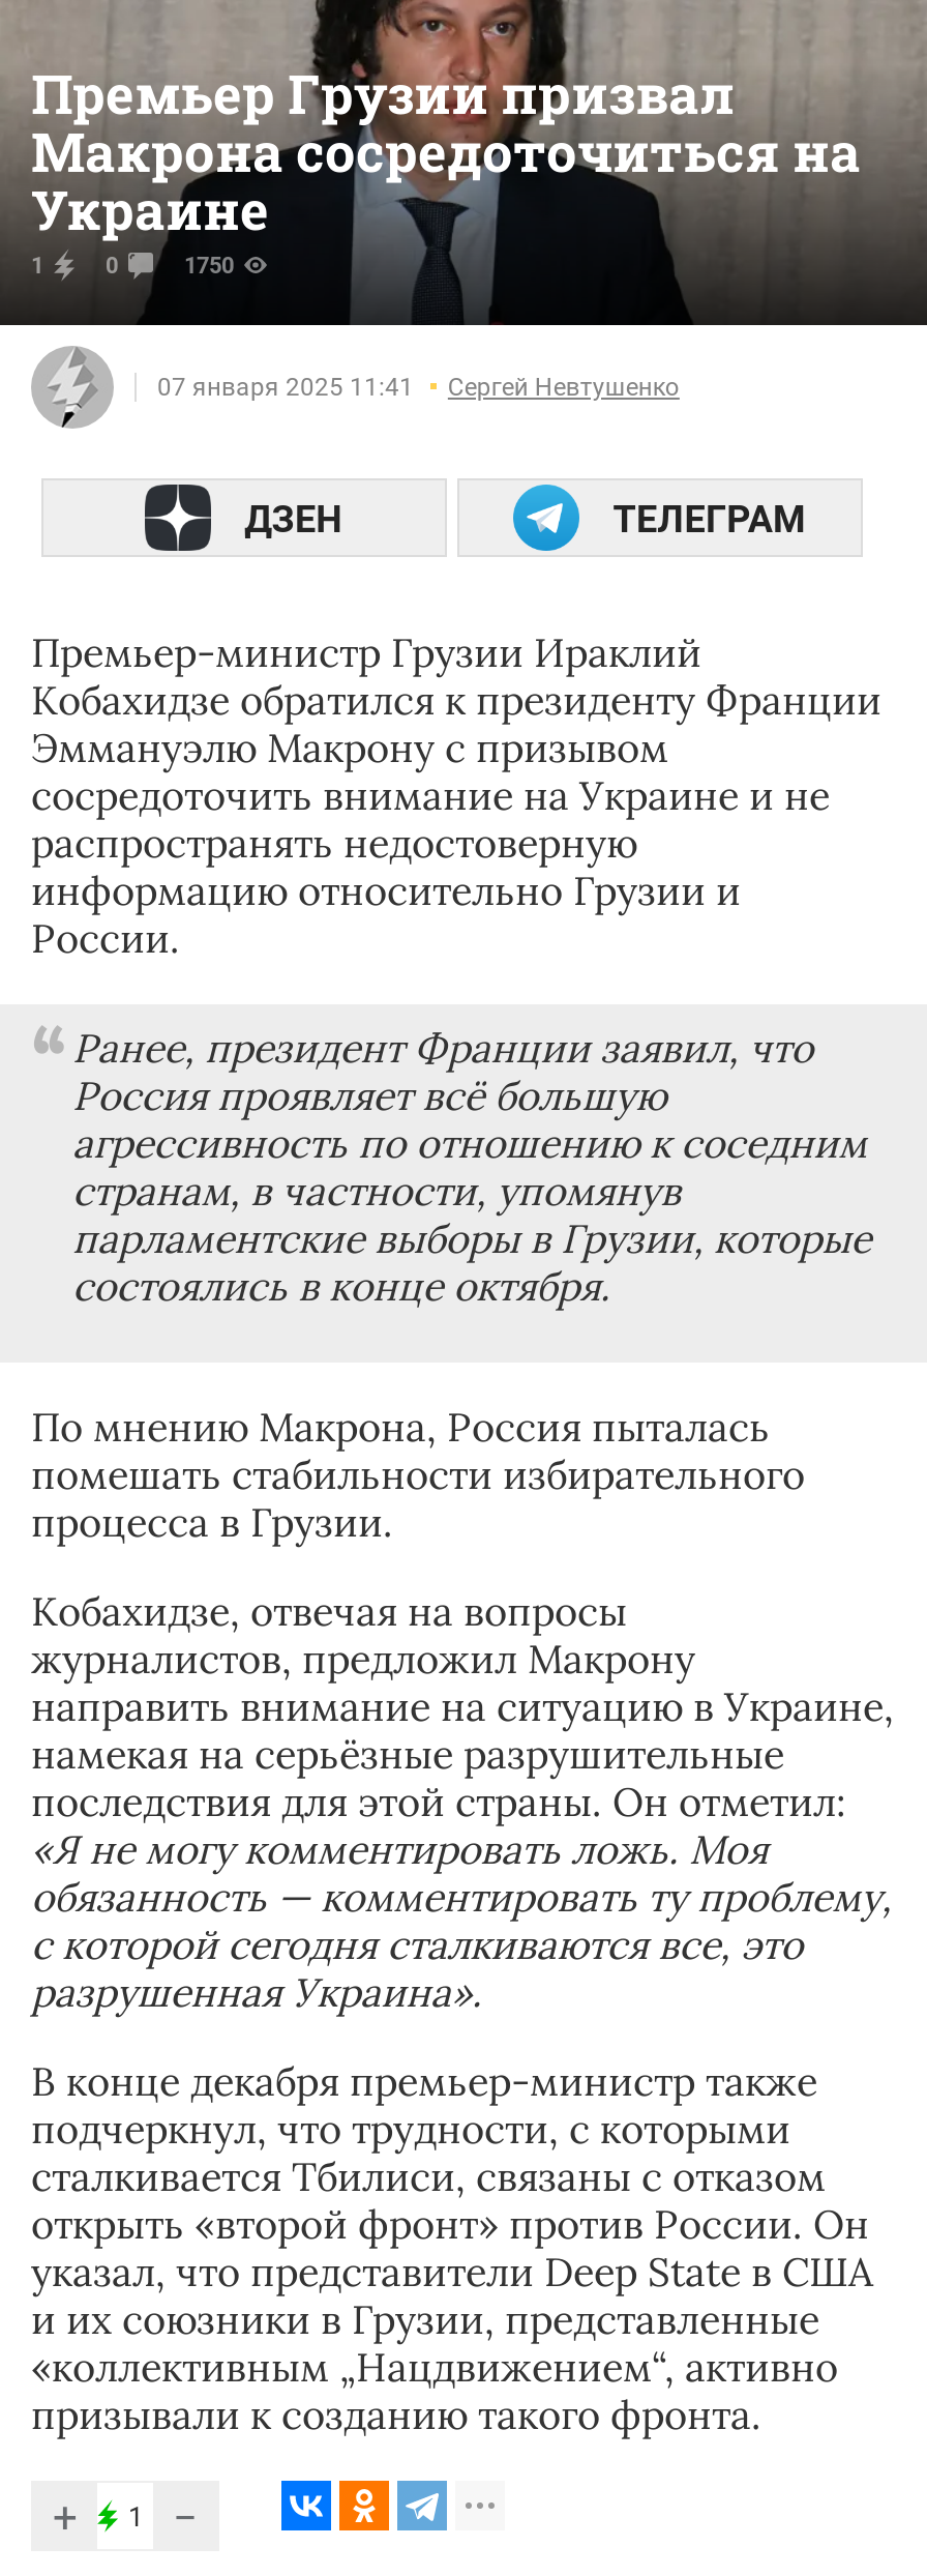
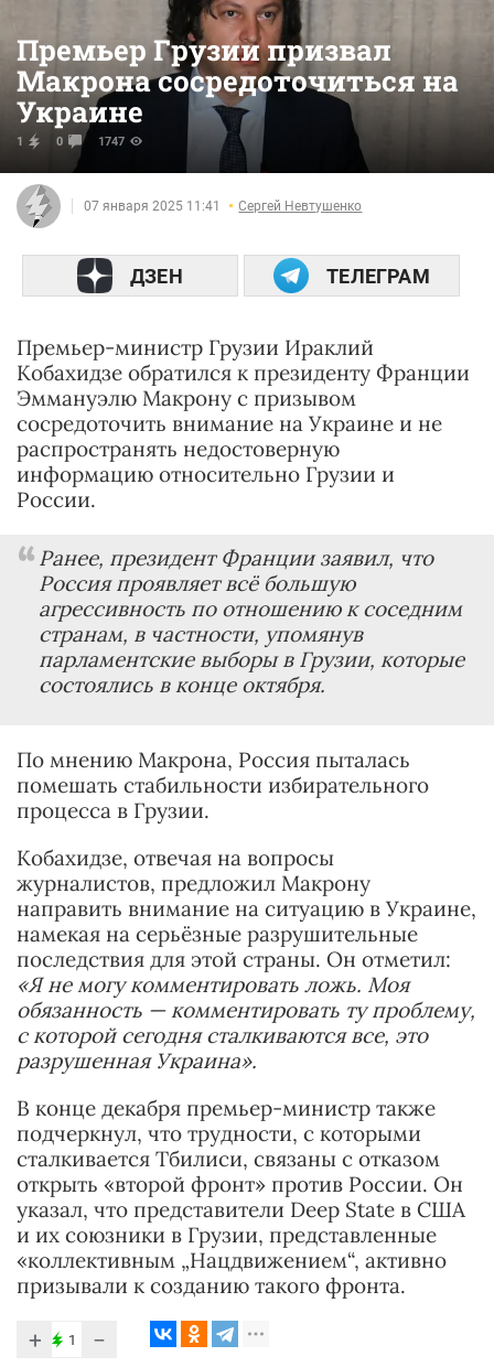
- 1750
+ 1747
